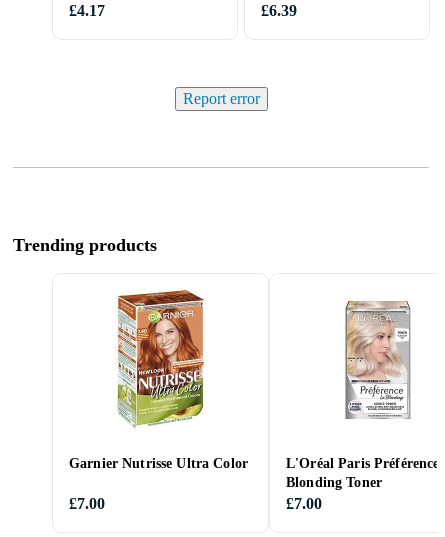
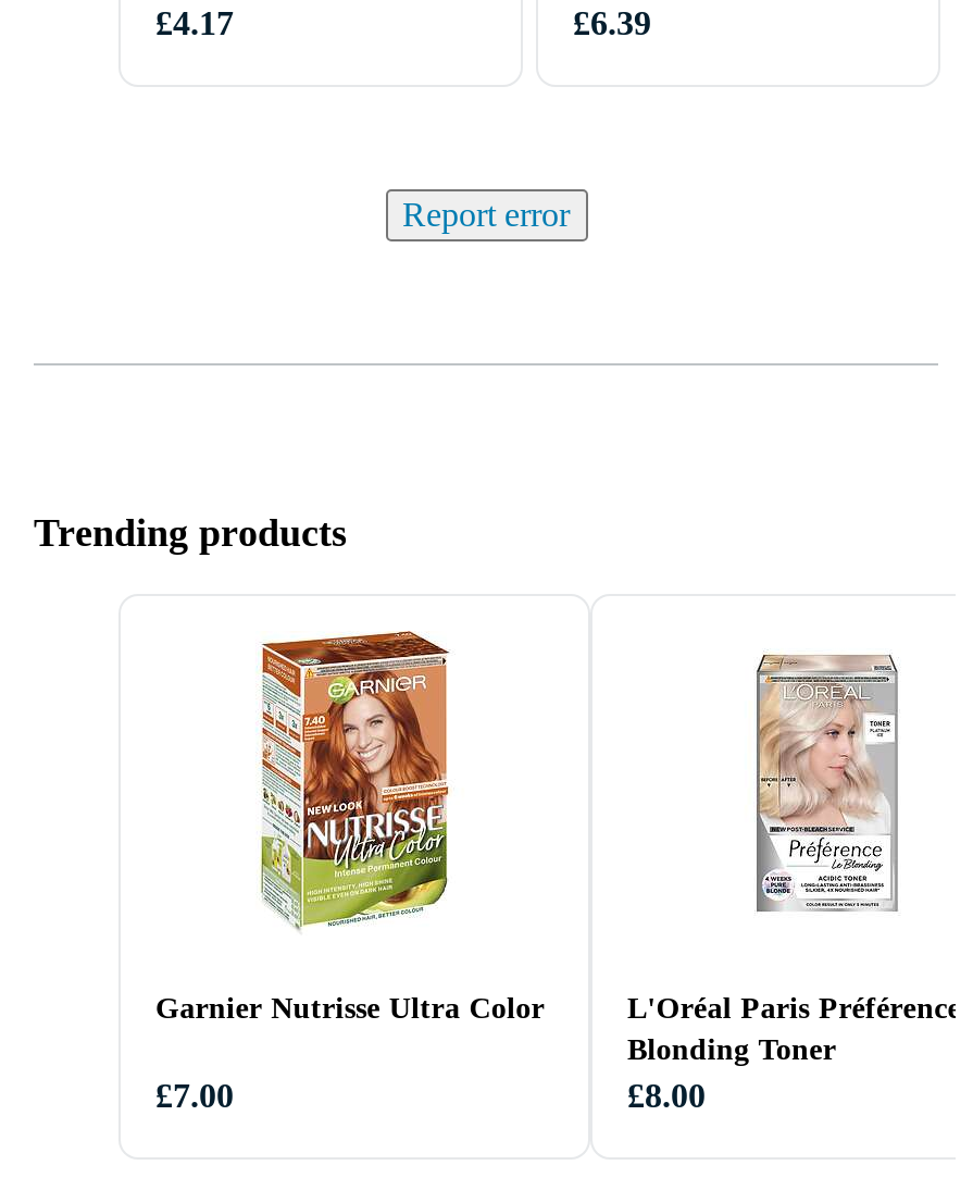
- £7.00
+ £8.00
